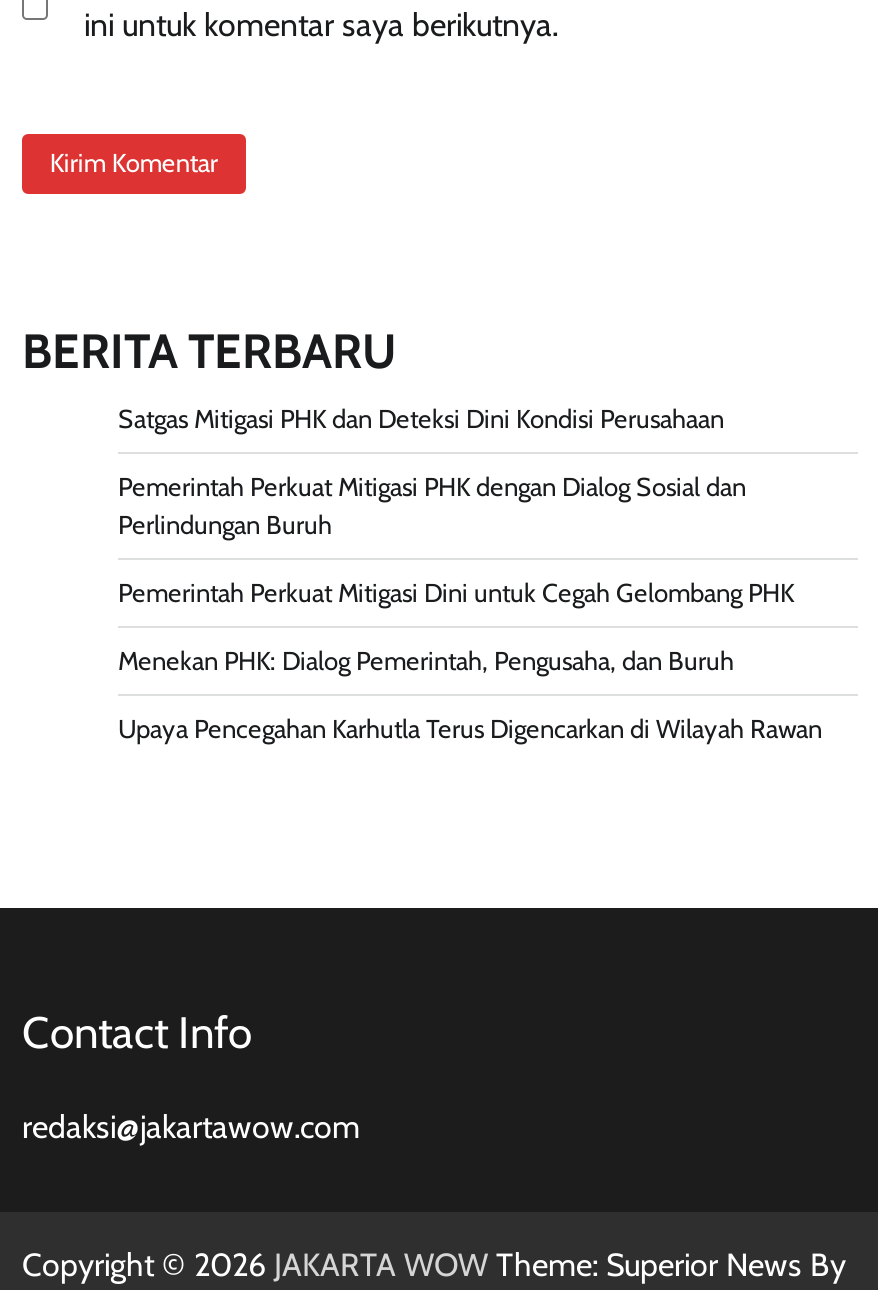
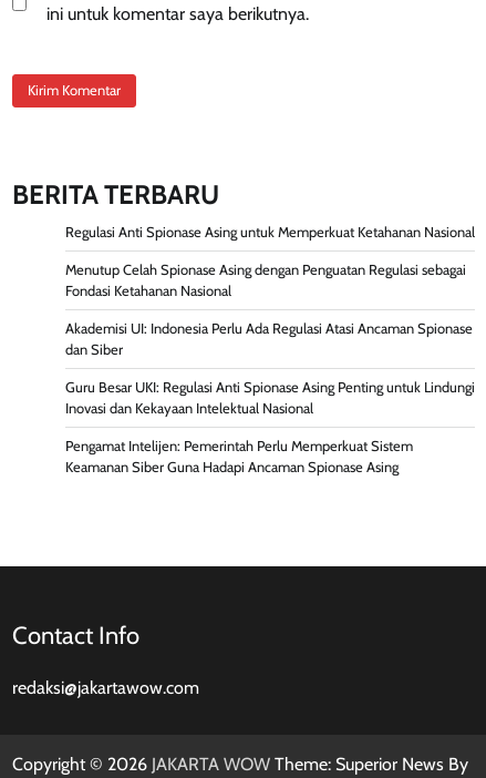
- Satgas Mitigasi PHK dan Deteksi Dini Kondisi Perusahaan
+ Regulasi Anti Spionase Asing untuk Memperkuat Ketahanan Nasional

- Pemerintah Perkuat Mitigasi PHK dengan Dialog Sosial dan
- Perlindungan Buruh
+ Menutup Celah Spionase Asing dengan Penguatan Regulasi sebagai
+ Fondasi Ketahanan Nasional

- Pemerintah Perkuat Mitigasi Dini untuk Cegah Gelombang PHK
+ Akademisi UI: Indonesia Perlu Ada Regulasi Atasi Ancaman Spionase
+ dan Siber

- Menekan PHK: Dialog Pemerintah, Pengusaha, dan Buruh
+ Guru Besar UKI: Regulasi Anti Spionase Asing Penting untuk Lindungi
+ Inovasi dan Kekayaan Intelektual Nasional

- Upaya Pencegahan Karhutla Terus Digencarkan di Wilayah Rawan
+ Pengamat Intelijen: Pemerintah Perlu Memperkuat Sistem
+ Keamanan Siber Guna Hadapi Ancaman Spionase Asing
